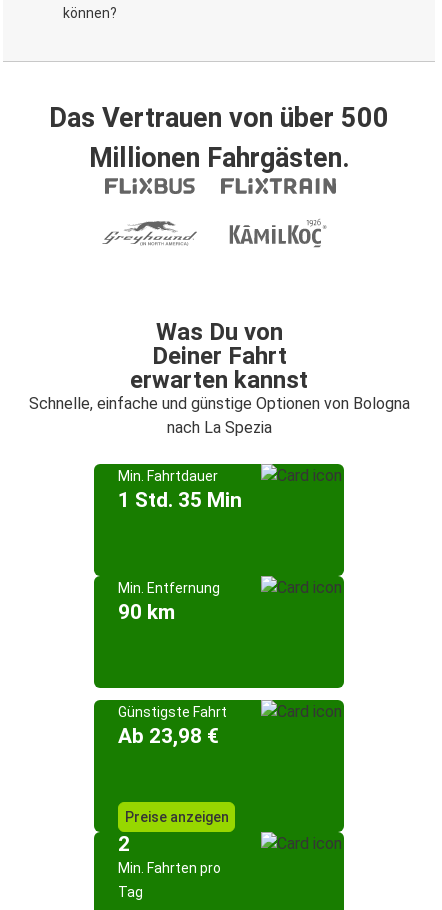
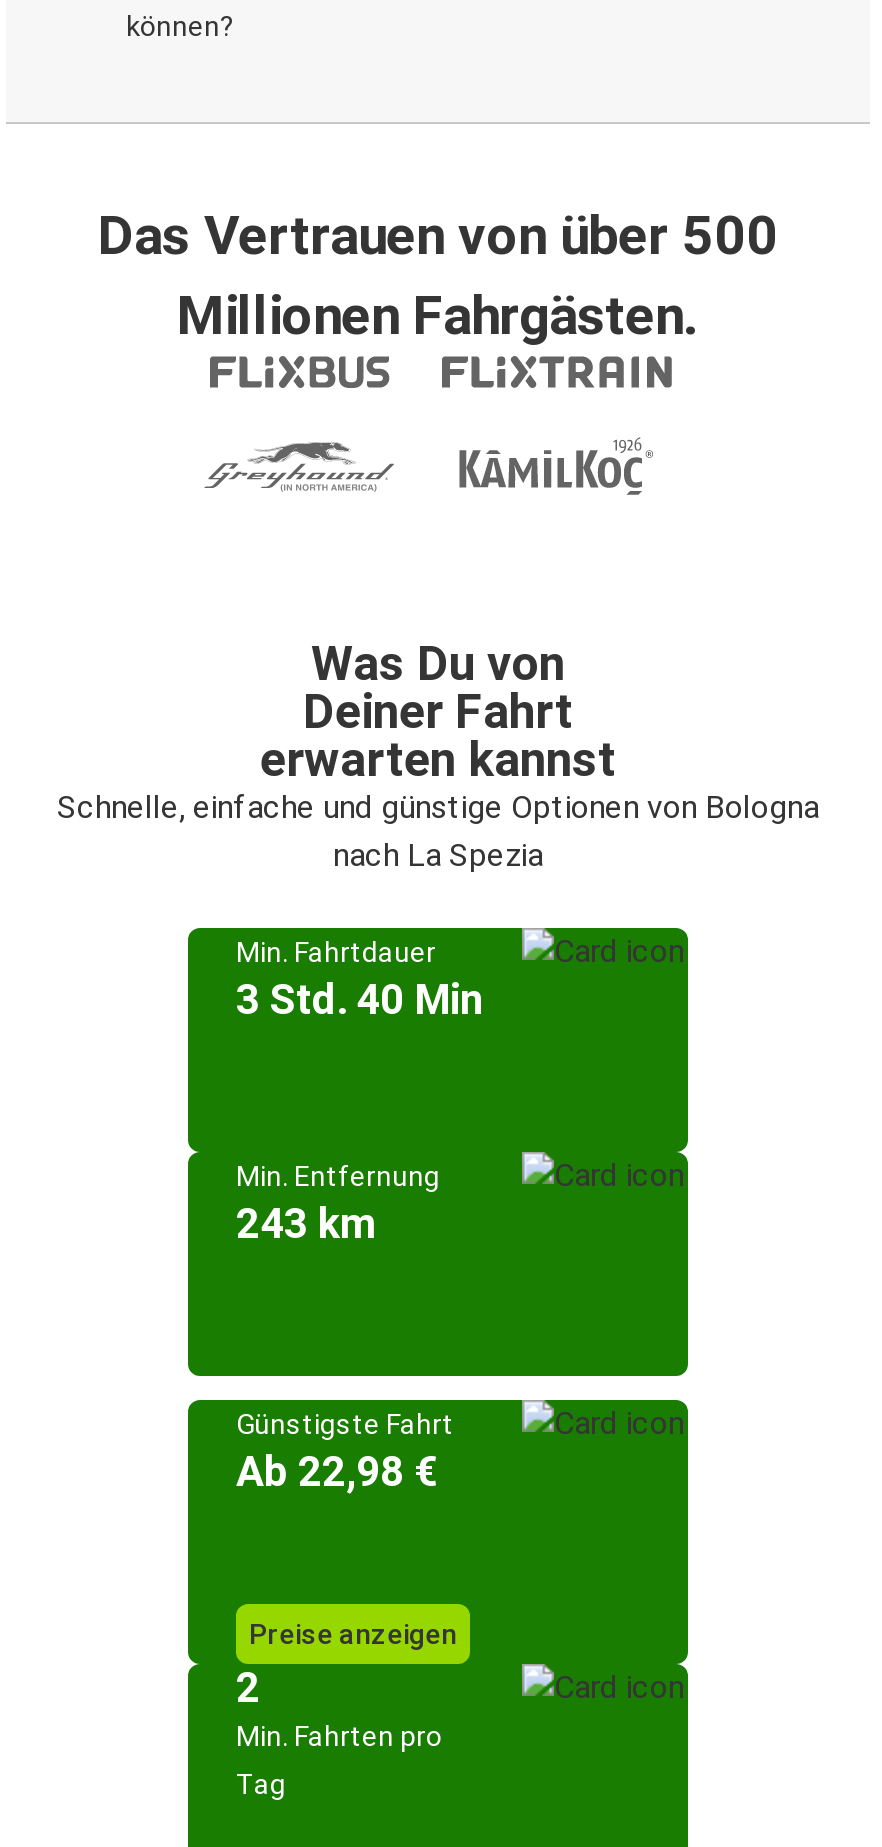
- 1 Std. 35 Min
+ 3 Std. 40 Min

- 90 km
+ 243 km

- Ab 23,98 €
+ Ab 22,98 €
